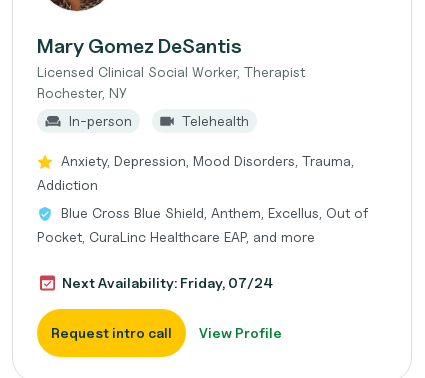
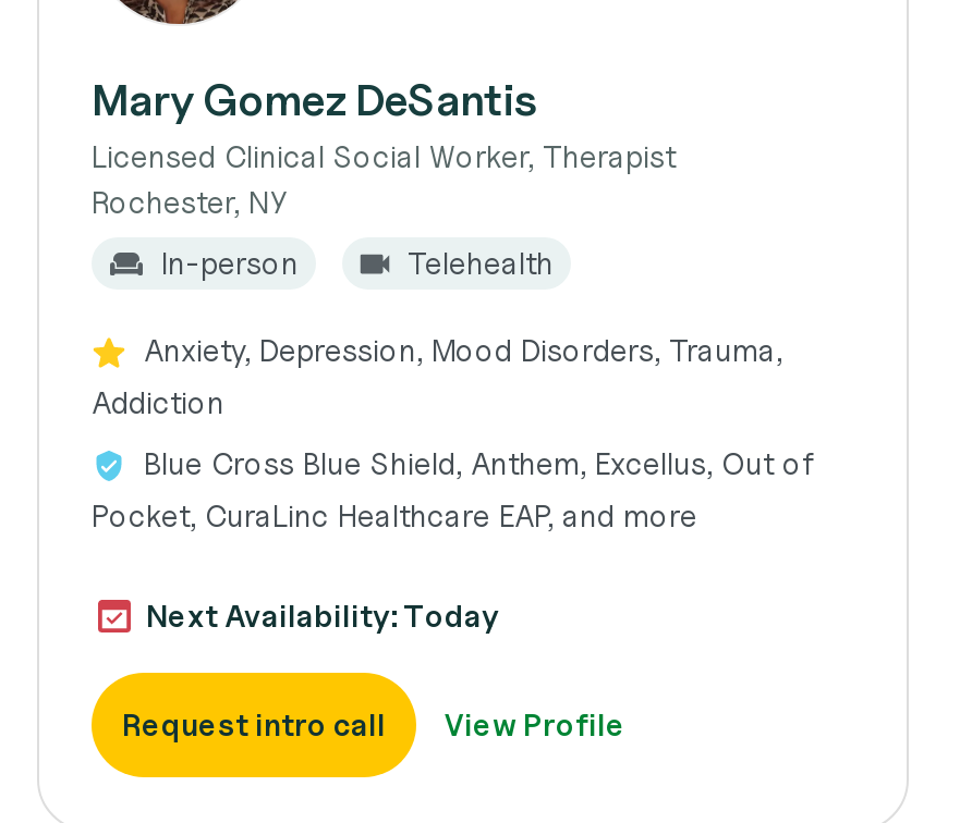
- Next Availability: Friday, 07/24
+ Next Availability: Today
